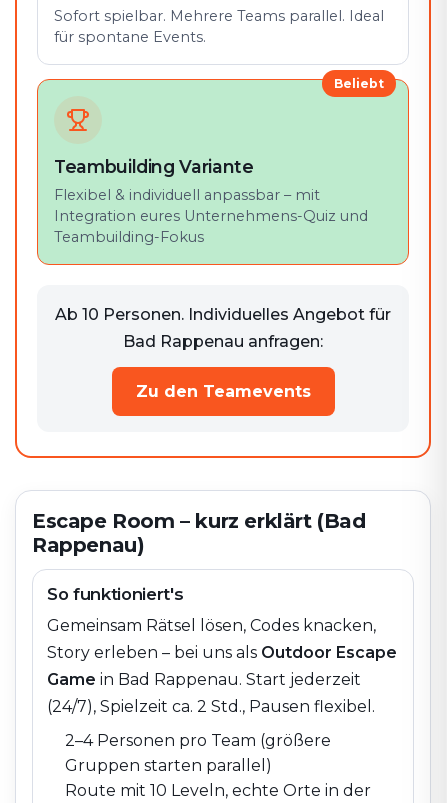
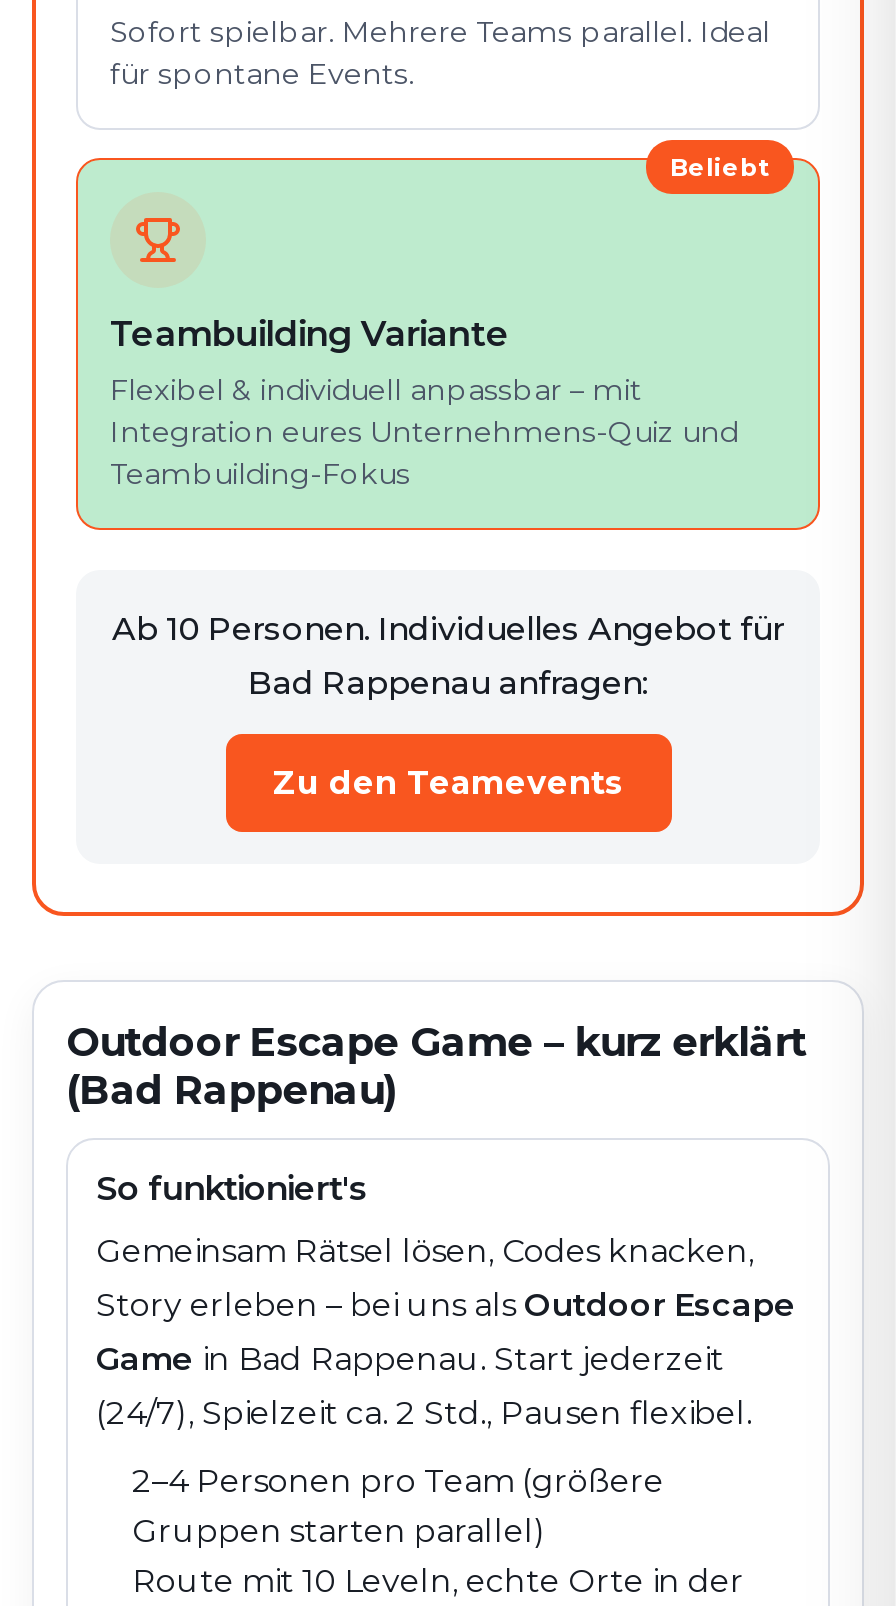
- Escape Room – kurz erklärt (Bad
- Rappenau)
+ Outdoor Escape Game – kurz erklärt
+ (Bad Rappenau)
